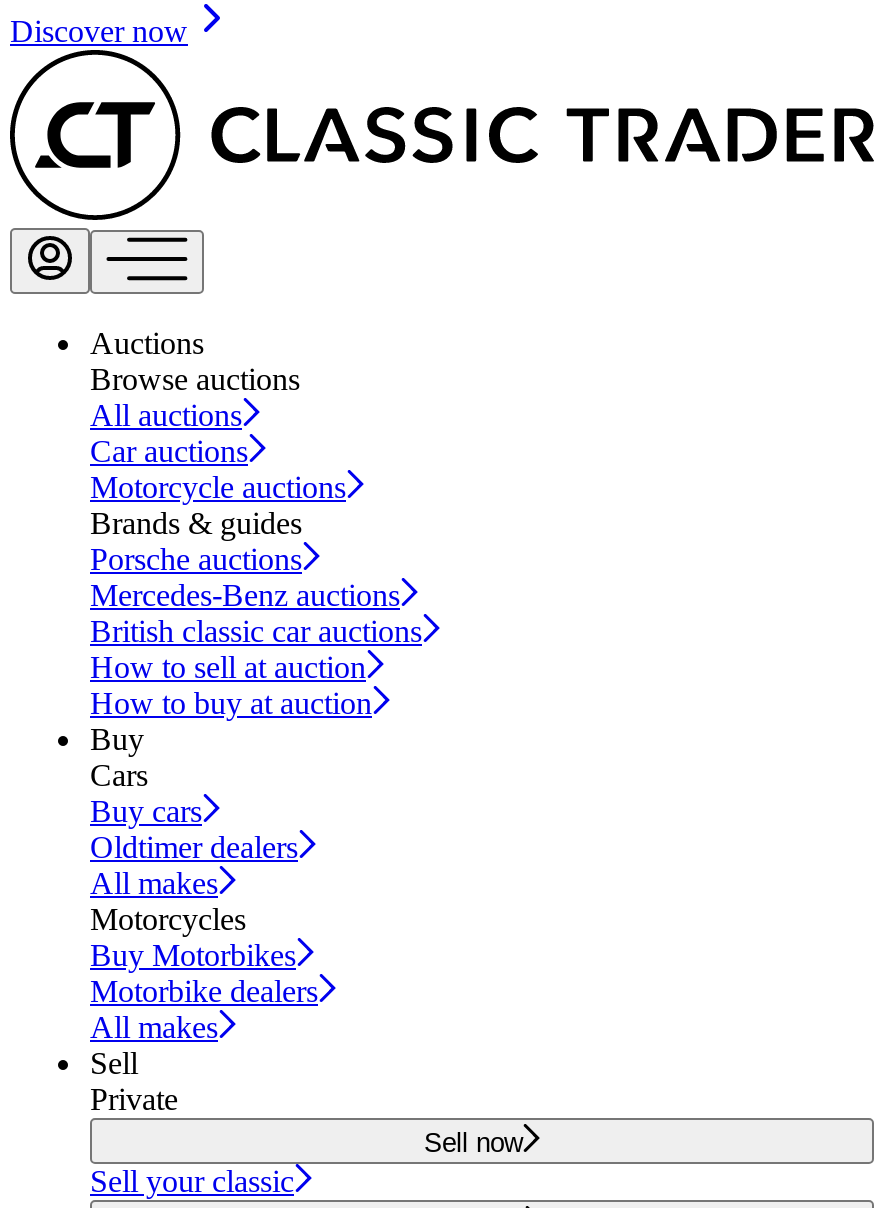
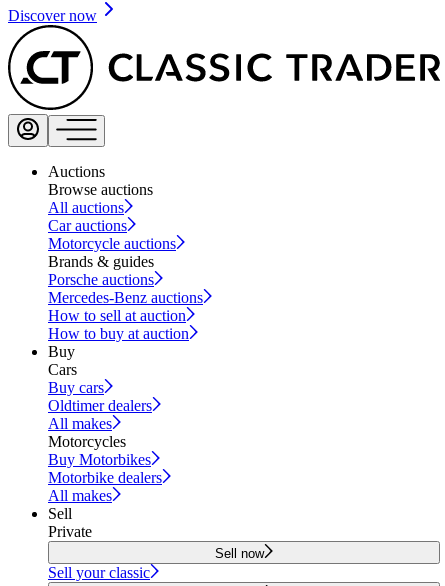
- British classic car auctions
